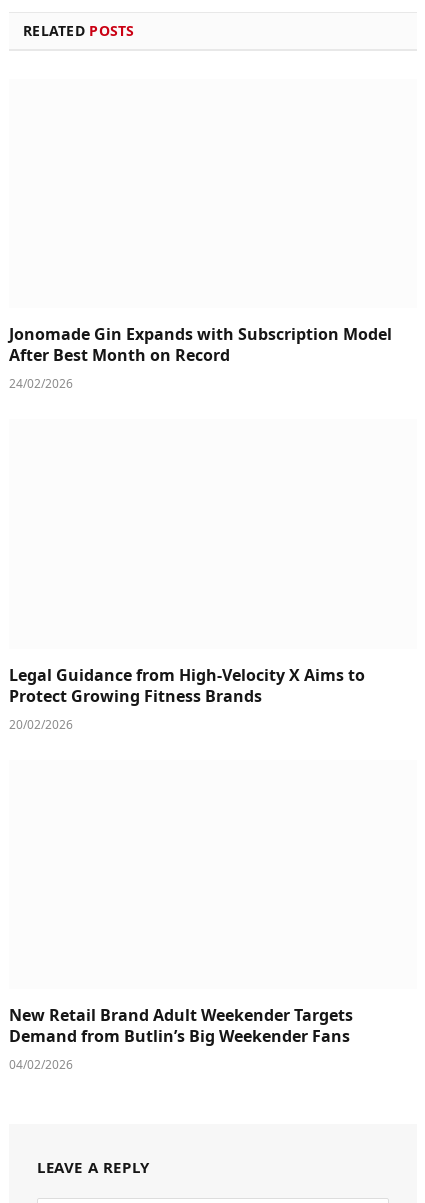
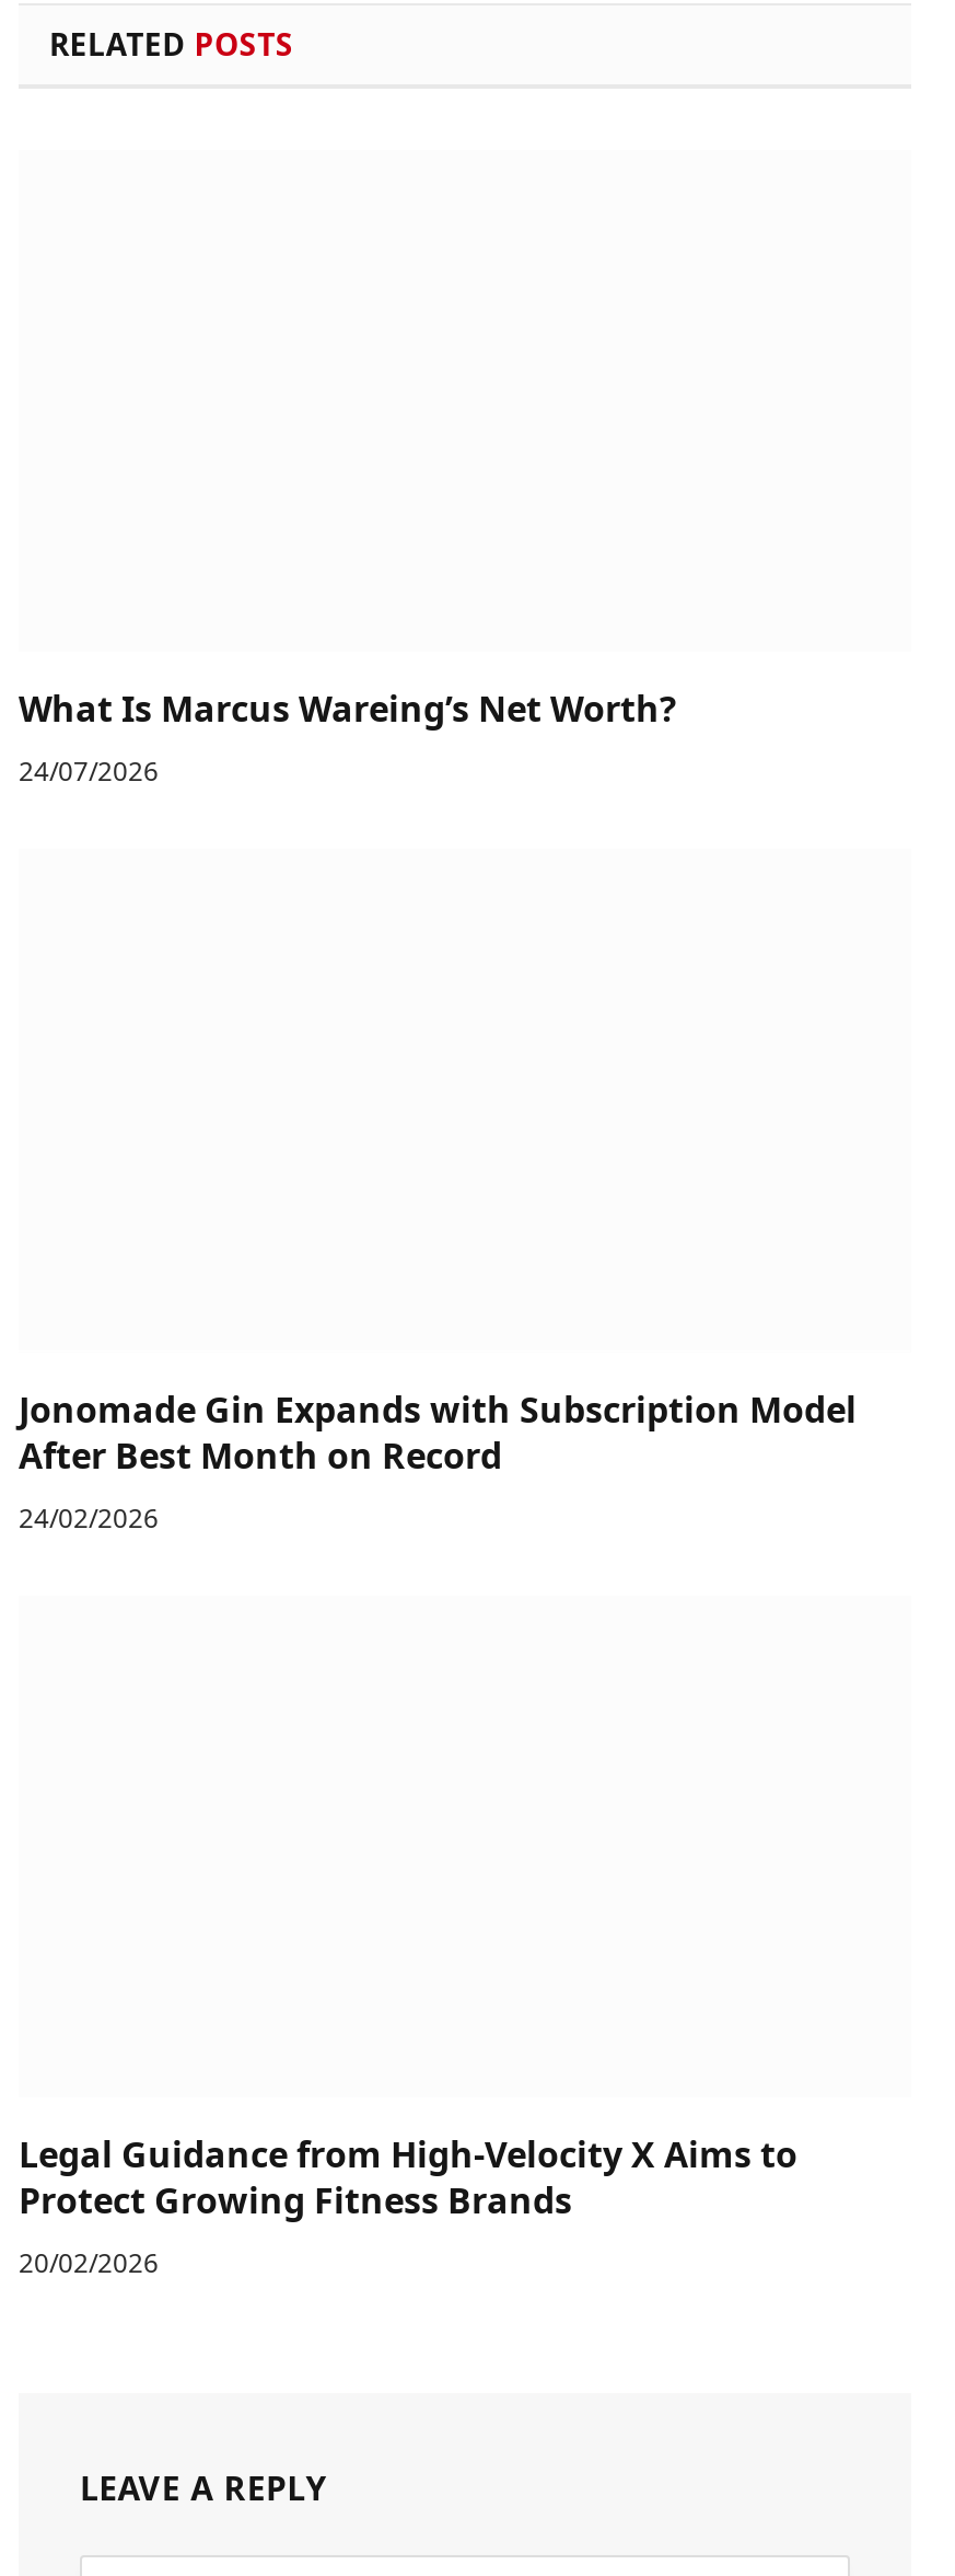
+ What Is Marcus Wareing’s Net Worth?
+ 24/07/2026

moved down: Jonomade Gin Expands with Subscription Model | After Best Month on Record | 24/02/2026 | Legal Guidance from High-Velocity X Aims to | Protect Growing Fitness Brands | 20/02/2026

- New Retail Brand Adult Weekender Targets
- Demand from Butlin’s Big Weekender Fans
- 04/02/2026
